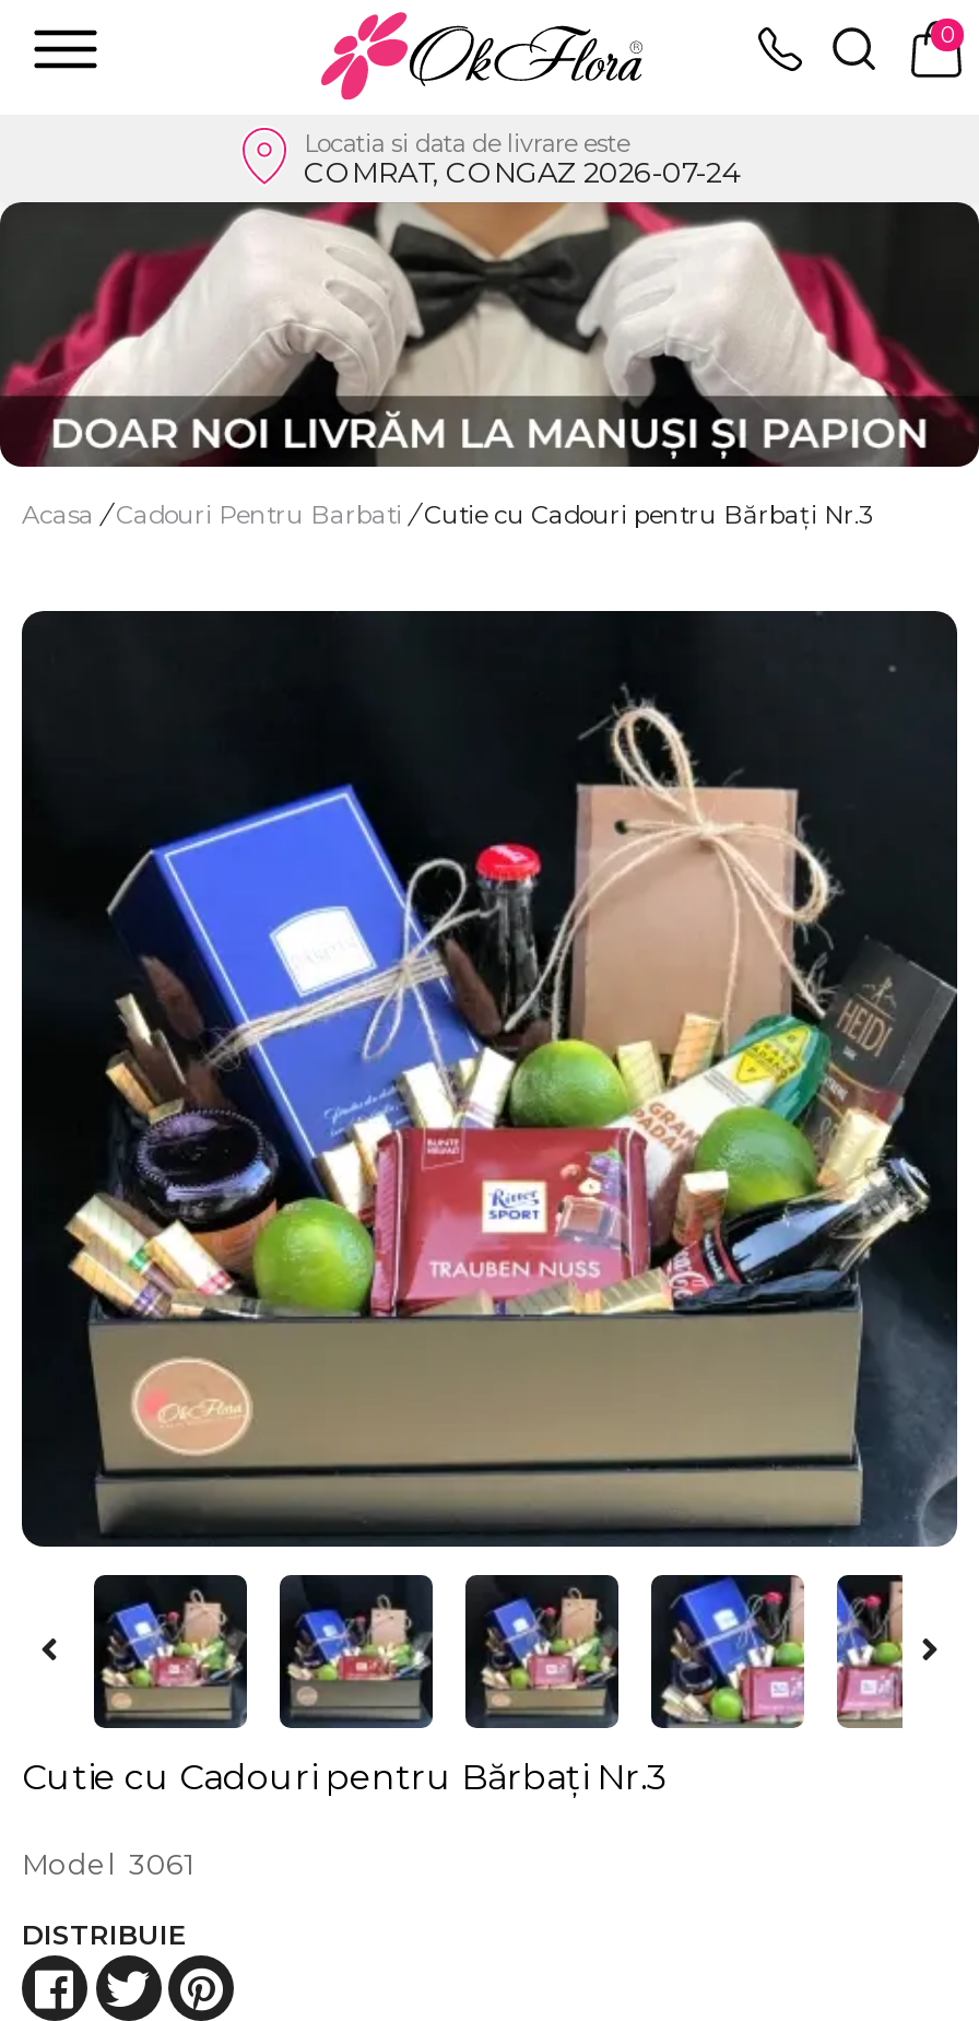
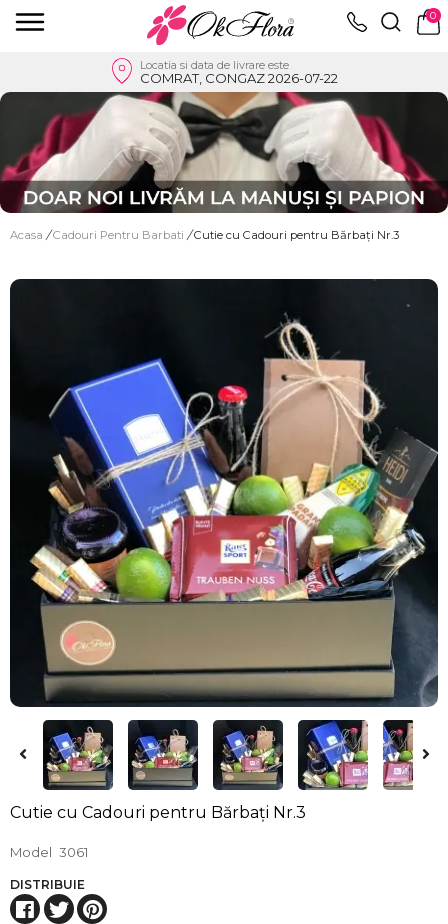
- COMRAT, CONGAZ 2026-07-24
+ COMRAT, CONGAZ 2026-07-22
